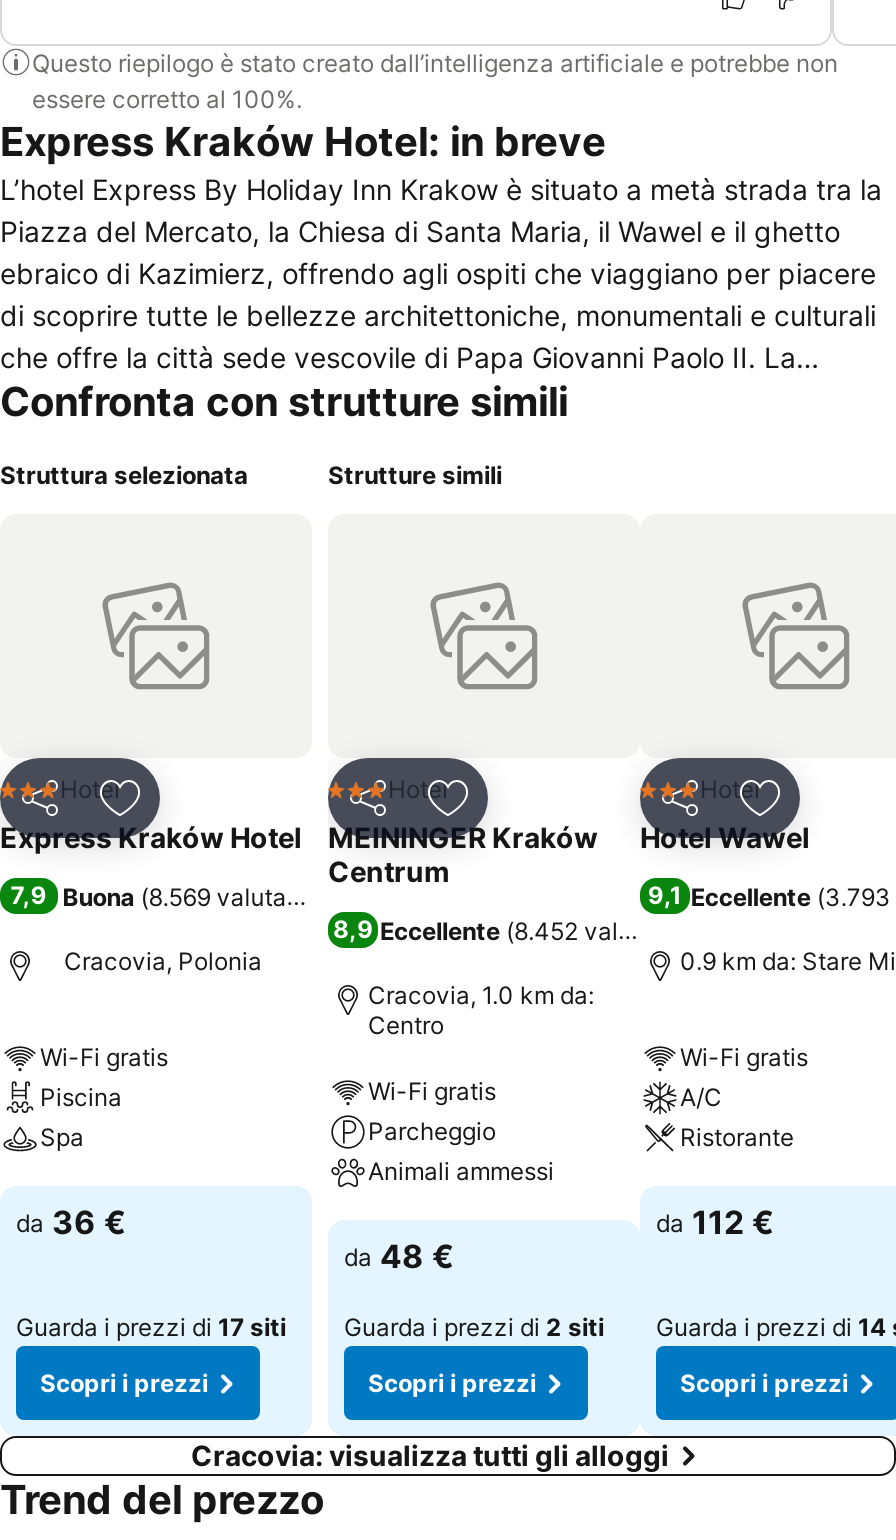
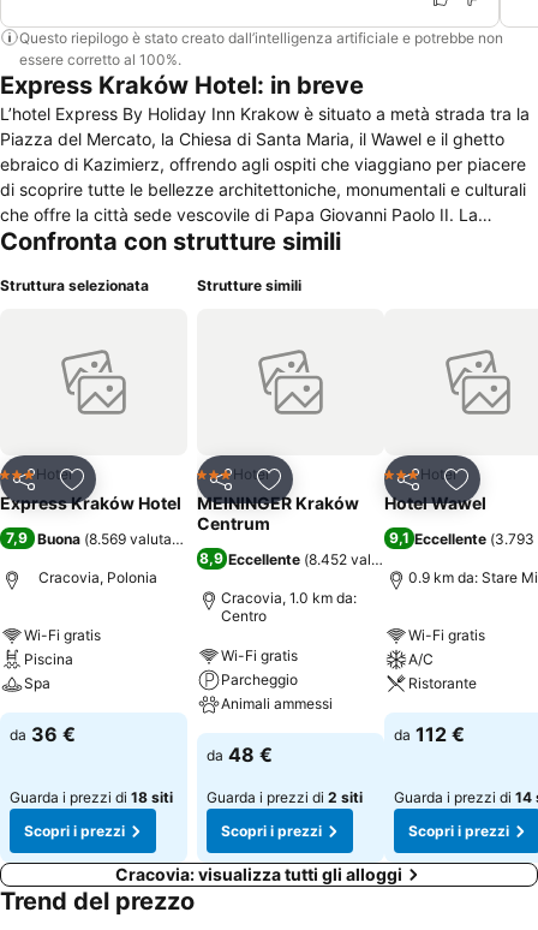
- Guarda i prezzi di 17 siti
+ Guarda i prezzi di 18 siti
